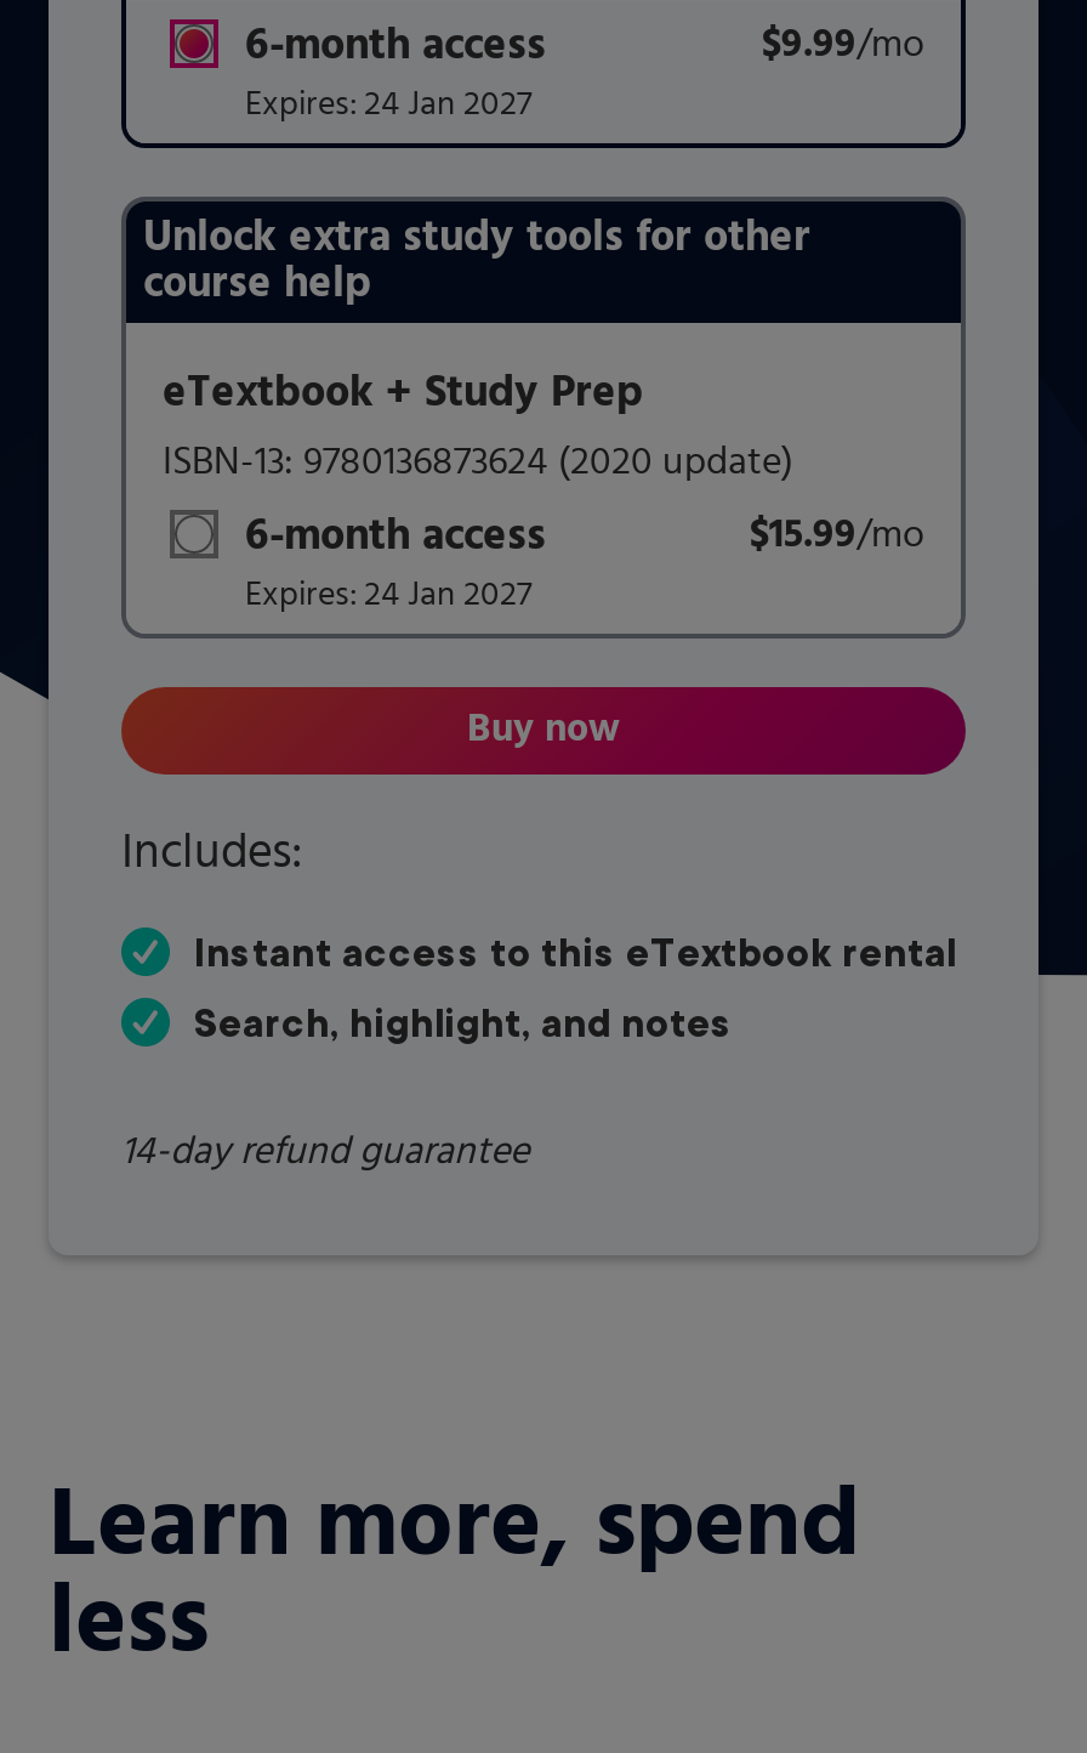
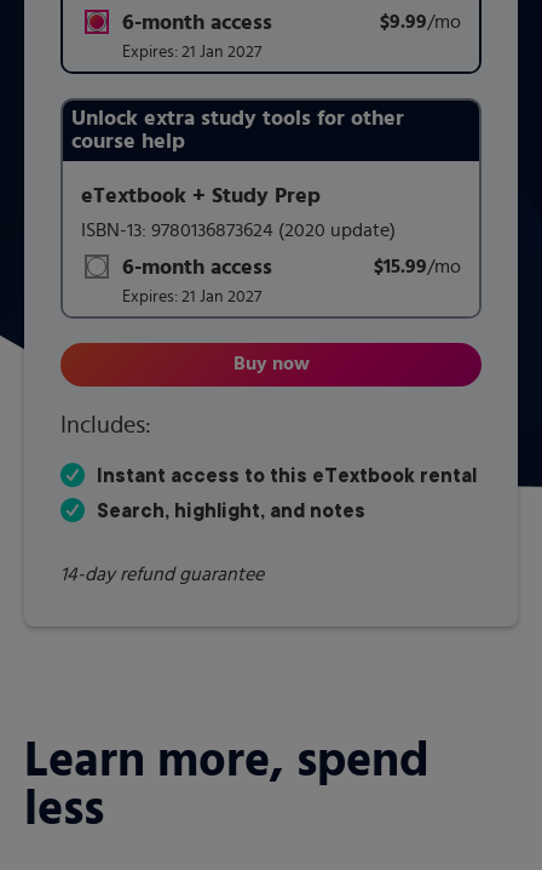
- Expires: 24 Jan 2027
+ Expires: 21 Jan 2027

- Expires: 24 Jan 2027
+ Expires: 21 Jan 2027
